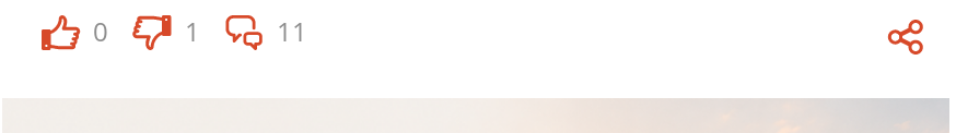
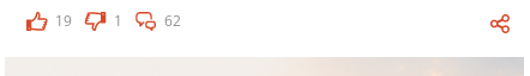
- 0
+ 19

- 11
+ 62
